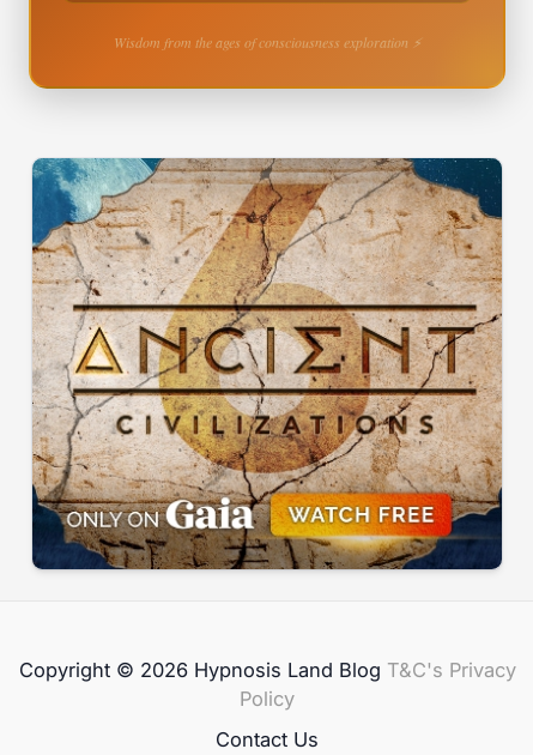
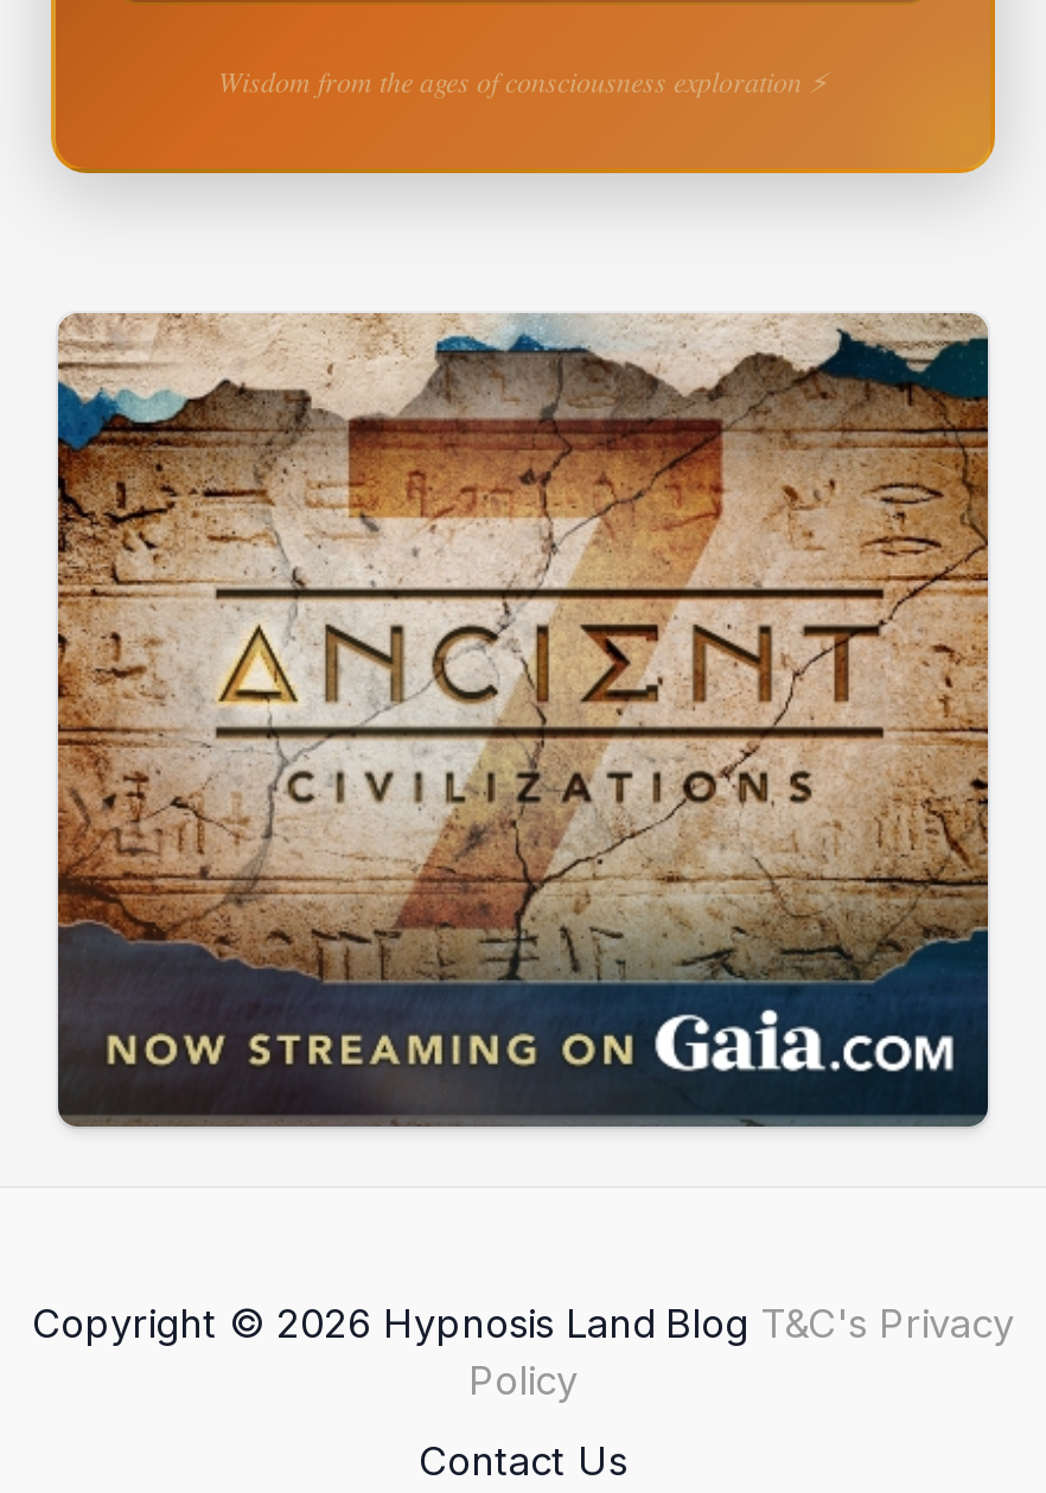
- [image]
+ [image]
